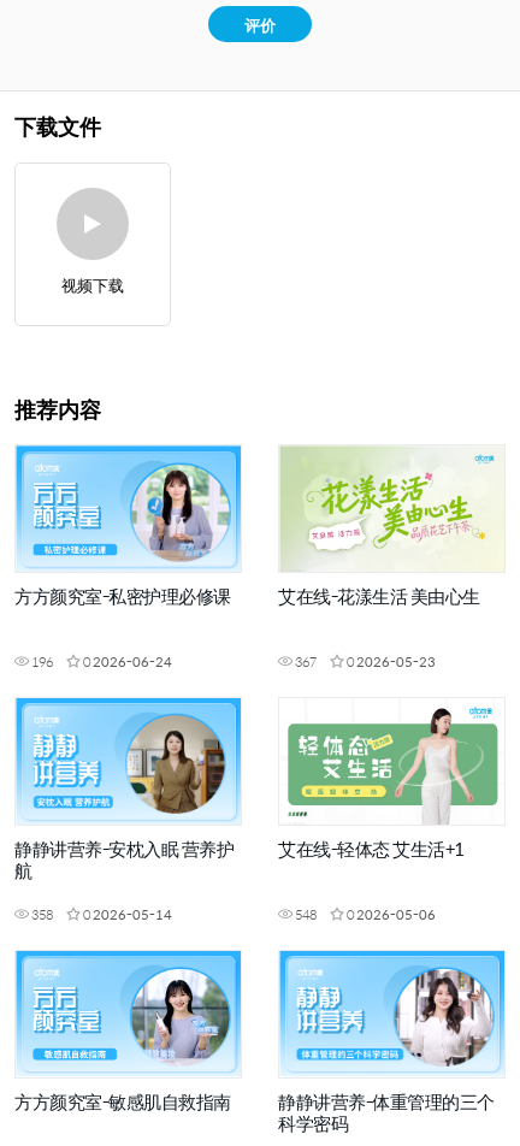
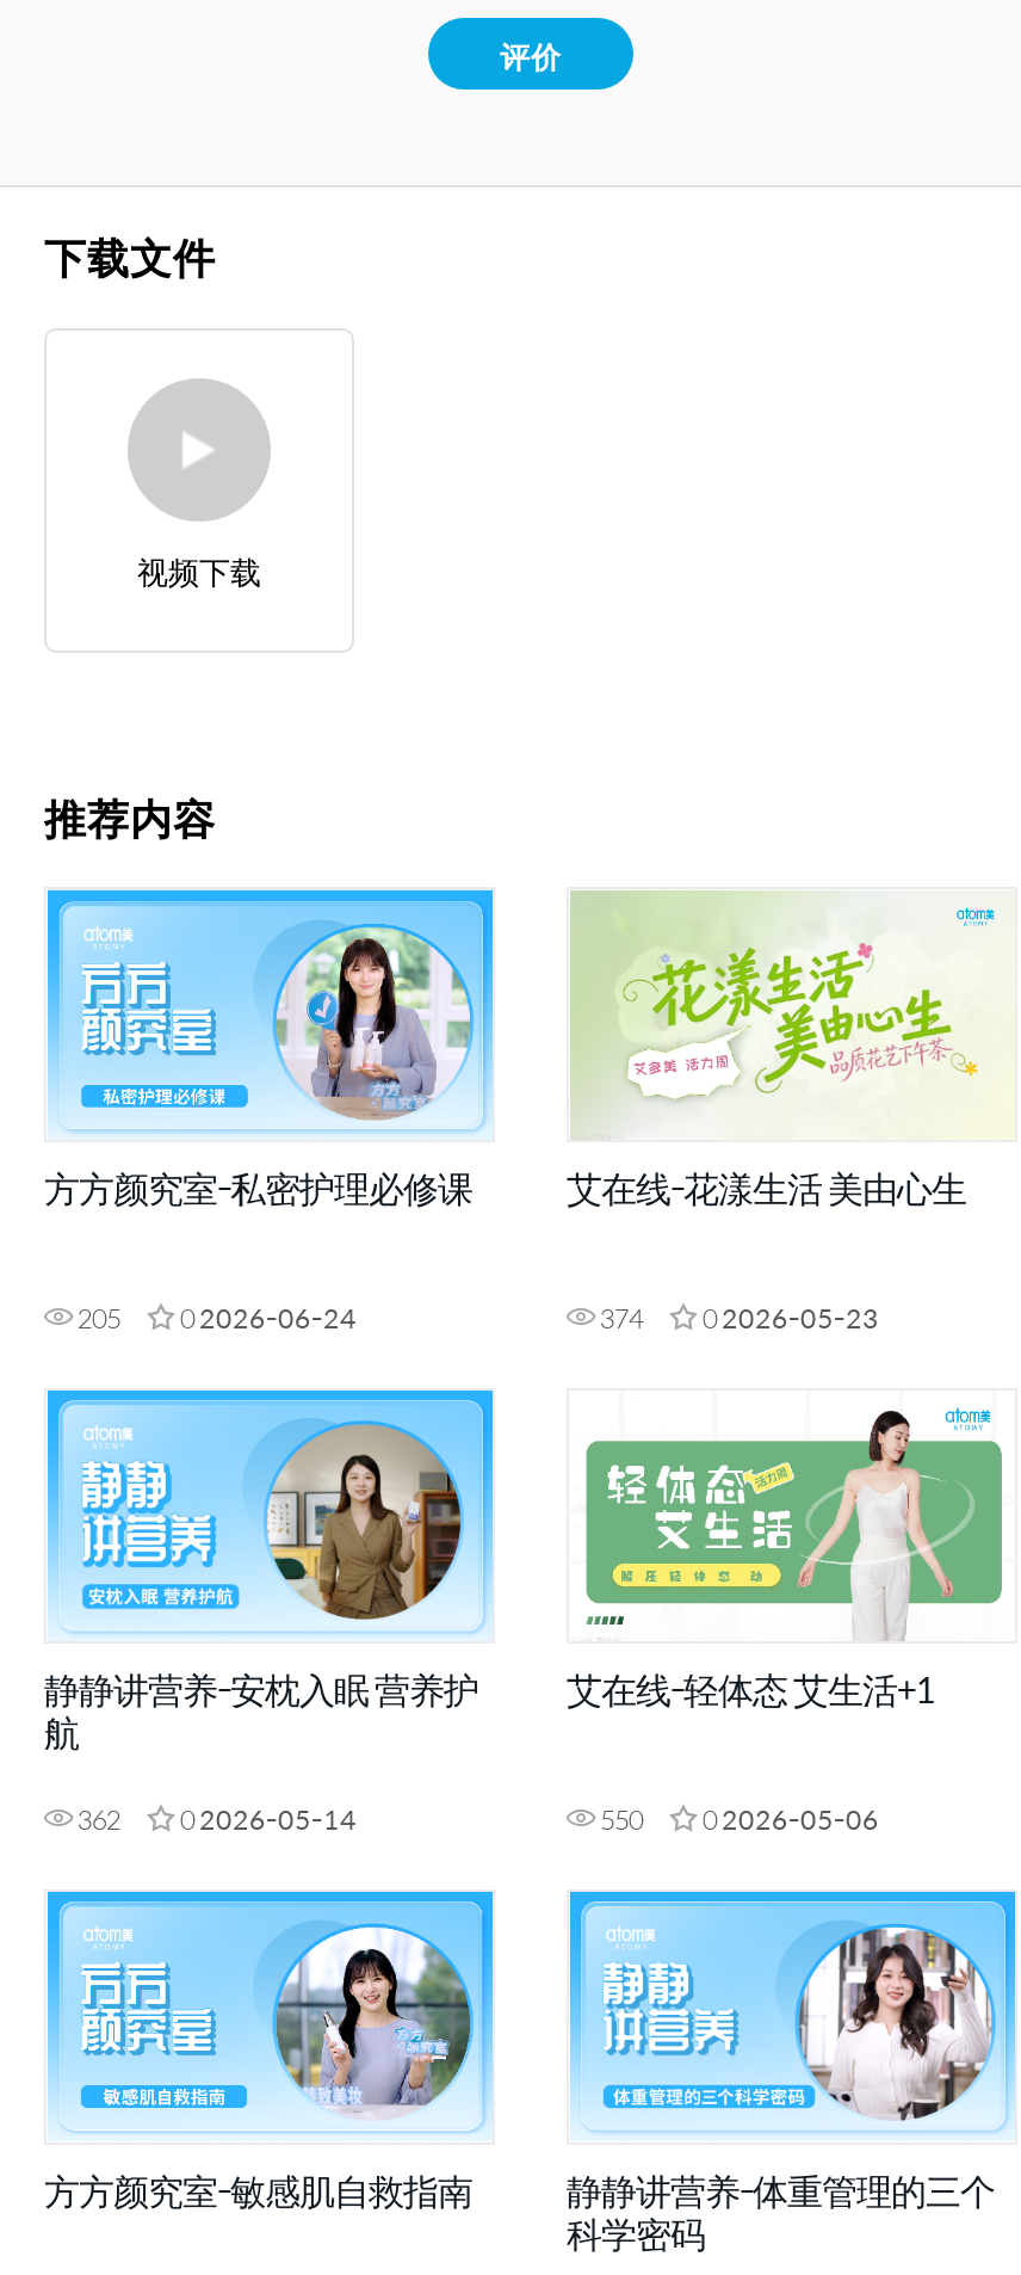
- 196 0 2026-06-24
+ 205 0 2026-06-24

- 367 0 2026-05-23
+ 374 0 2026-05-23

- 358 0 2026-05-14
+ 362 0 2026-05-14

- 548 0 2026-05-06
+ 550 0 2026-05-06
